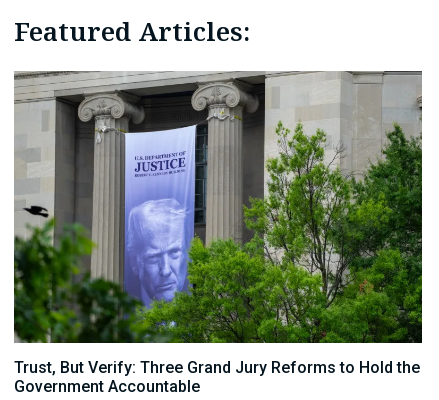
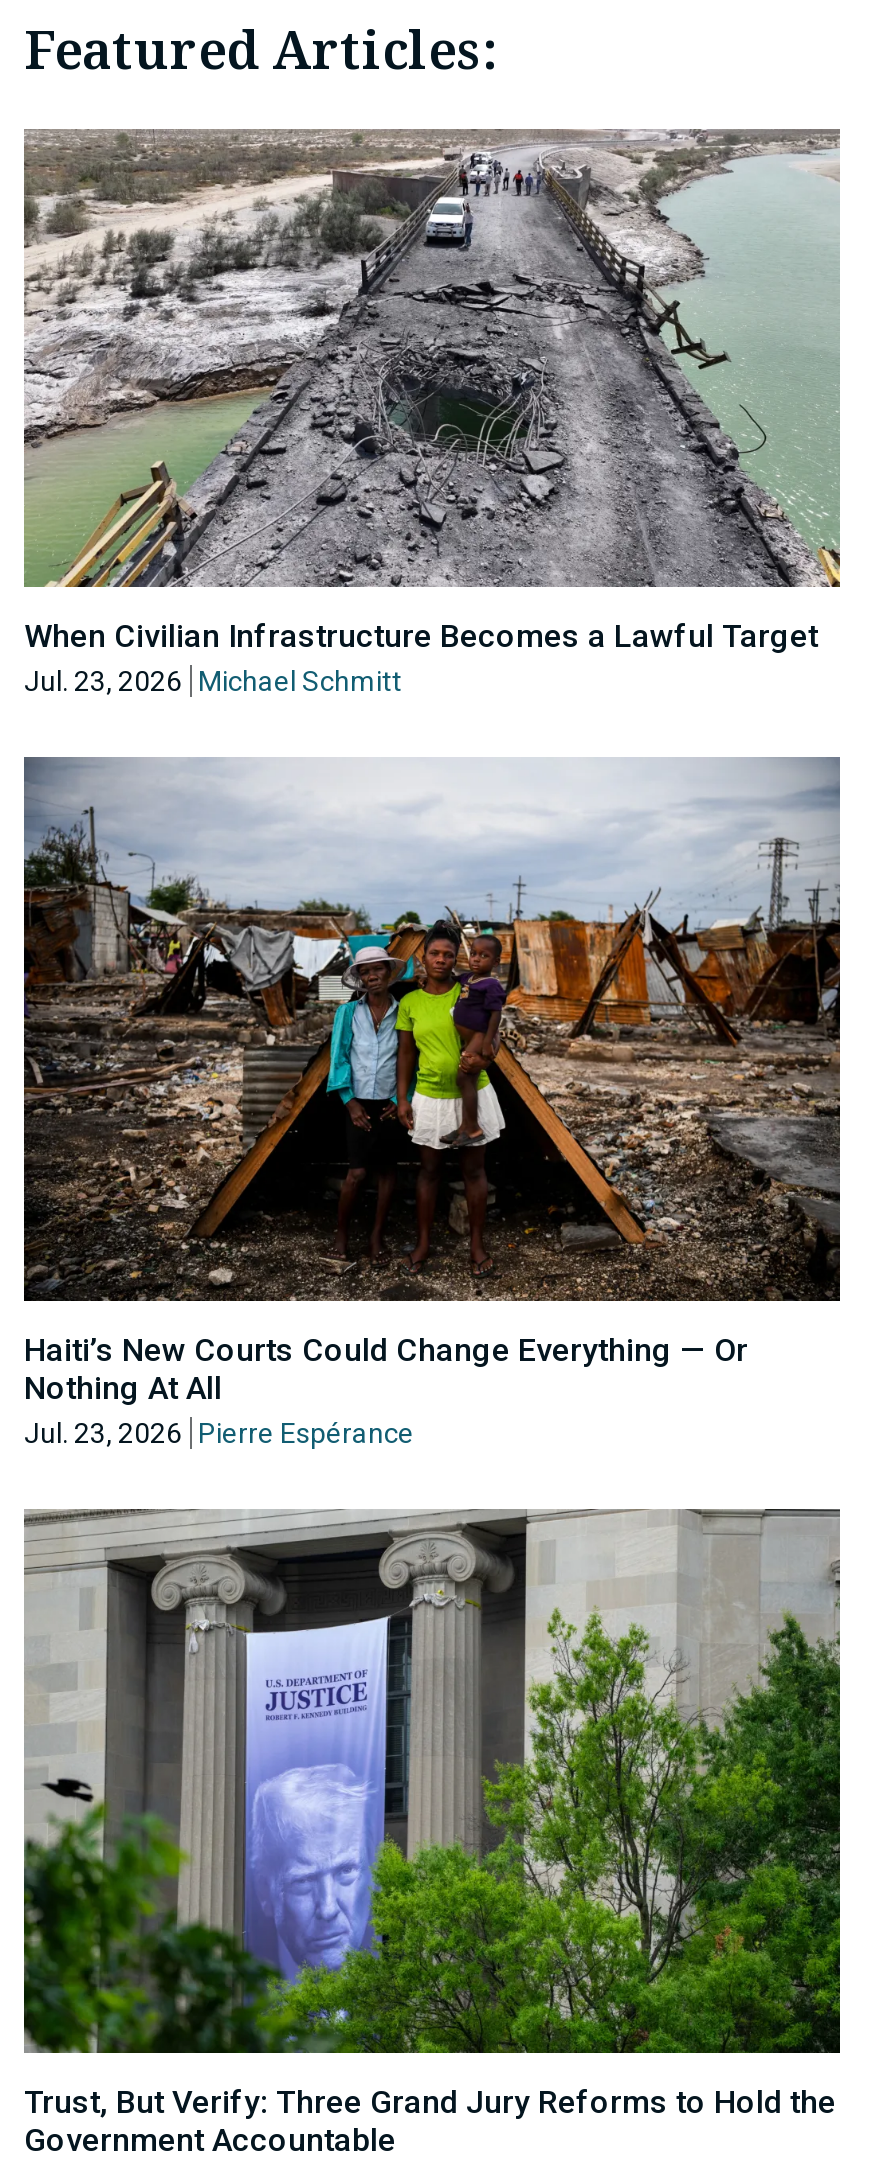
+ [image]
+ Haiti’s New Courts Could Change Everything — Or
+ Nothing At All
+ Jul. 23, 2026 Pierre Espérance

+ [image]
+ When Civilian Infrastructure Becomes a Lawful Target
+ Jul. 23, 2026 Michael Schmitt
